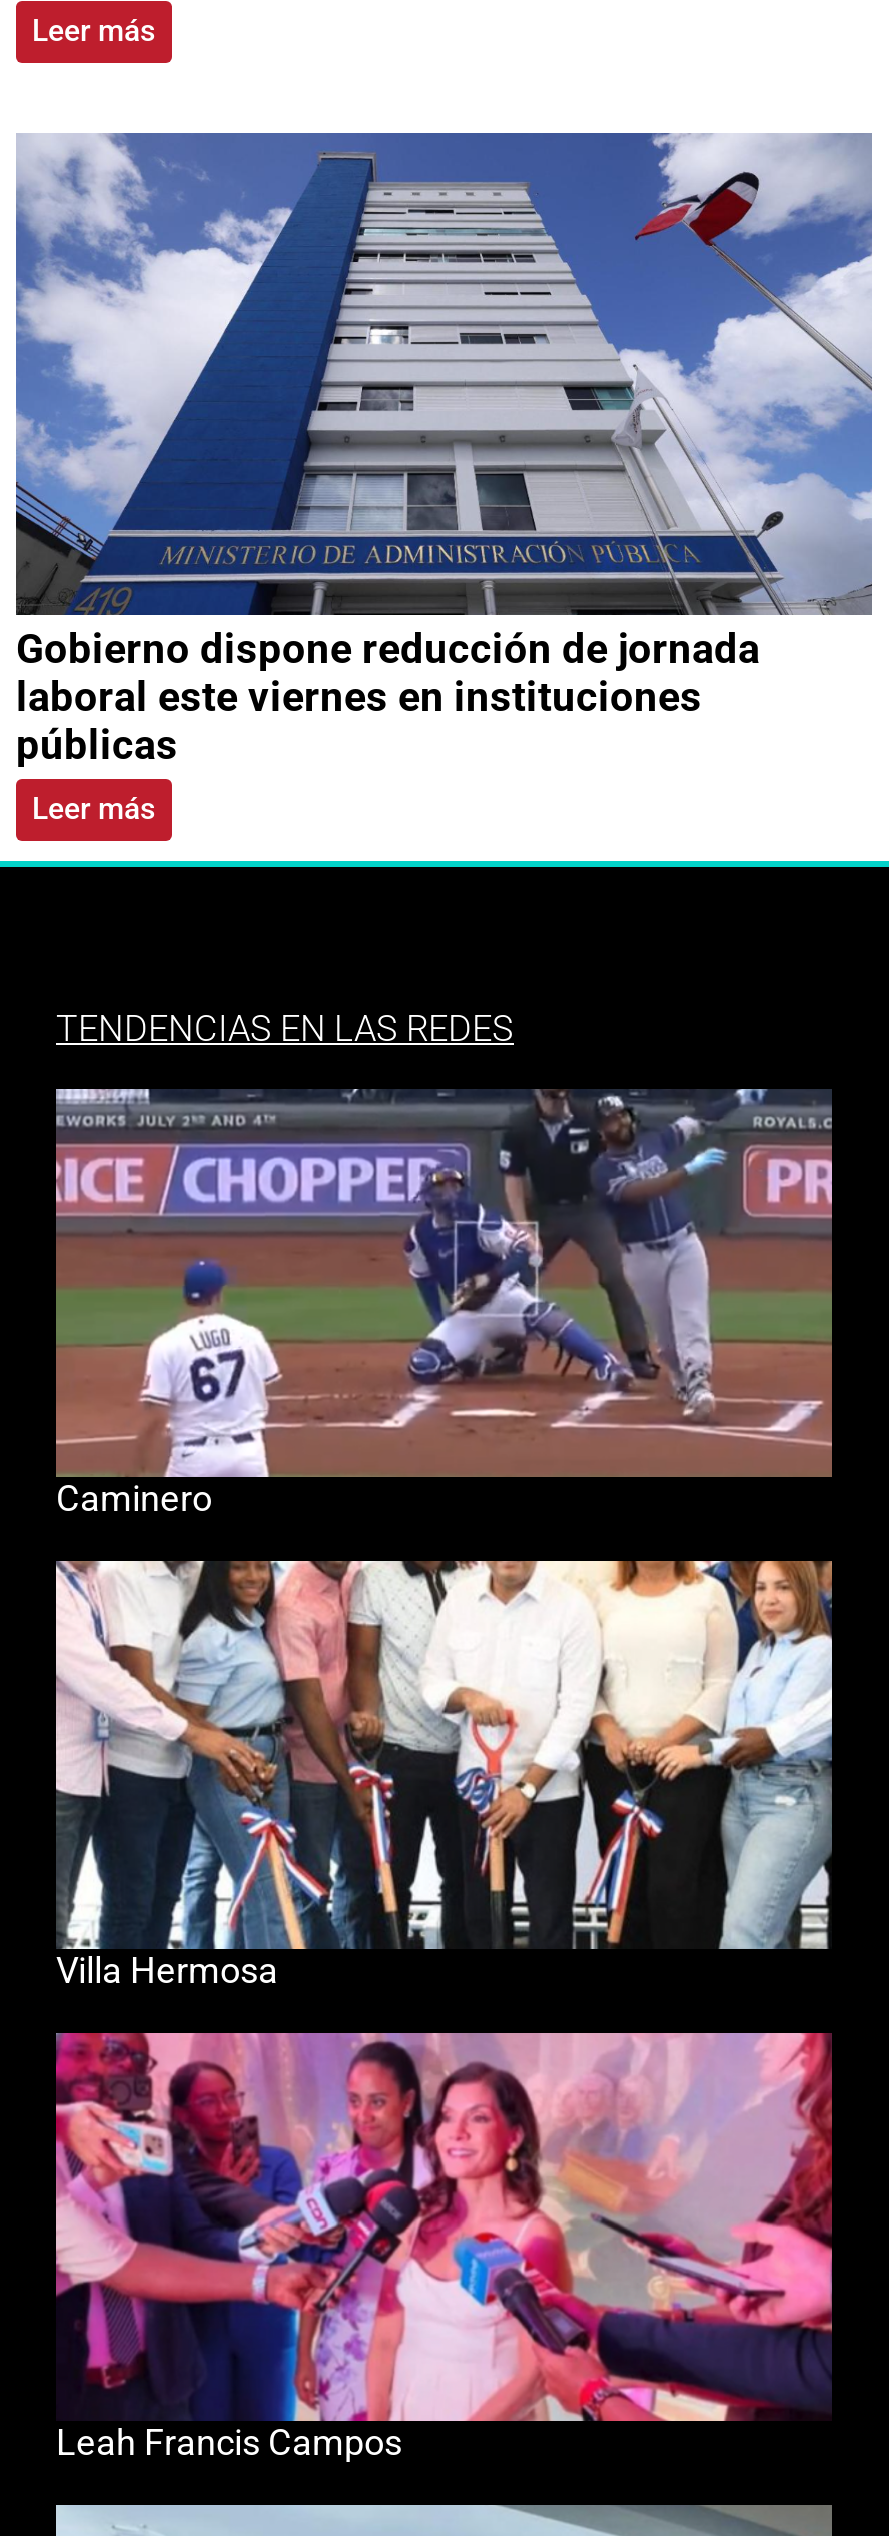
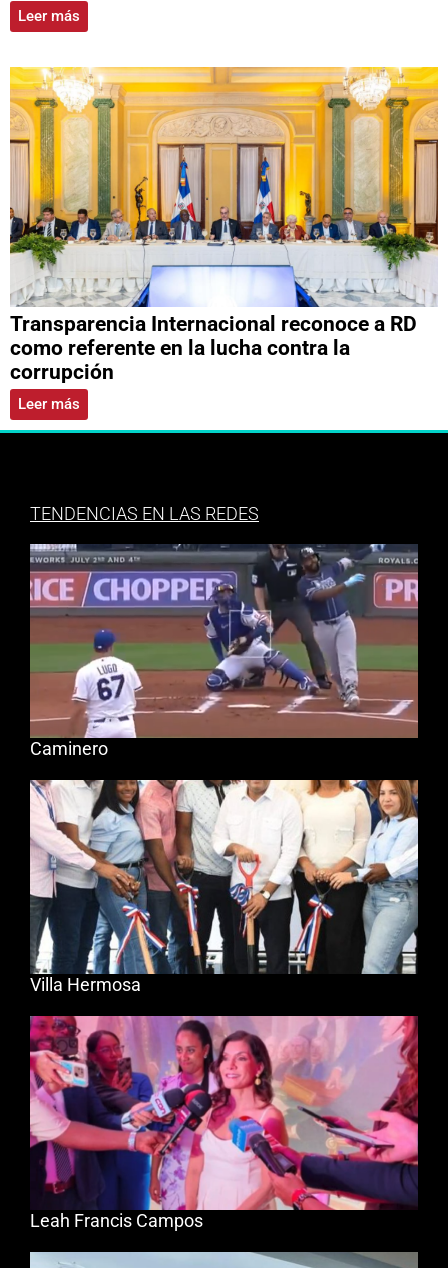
- [image]
- Gobierno dispone reducción de jornada
- laboral este viernes en instituciones
- públicas
+ [image]
+ Transparencia Internacional reconoce a RD
+ como referente en la lucha contra la
+ corrupción
